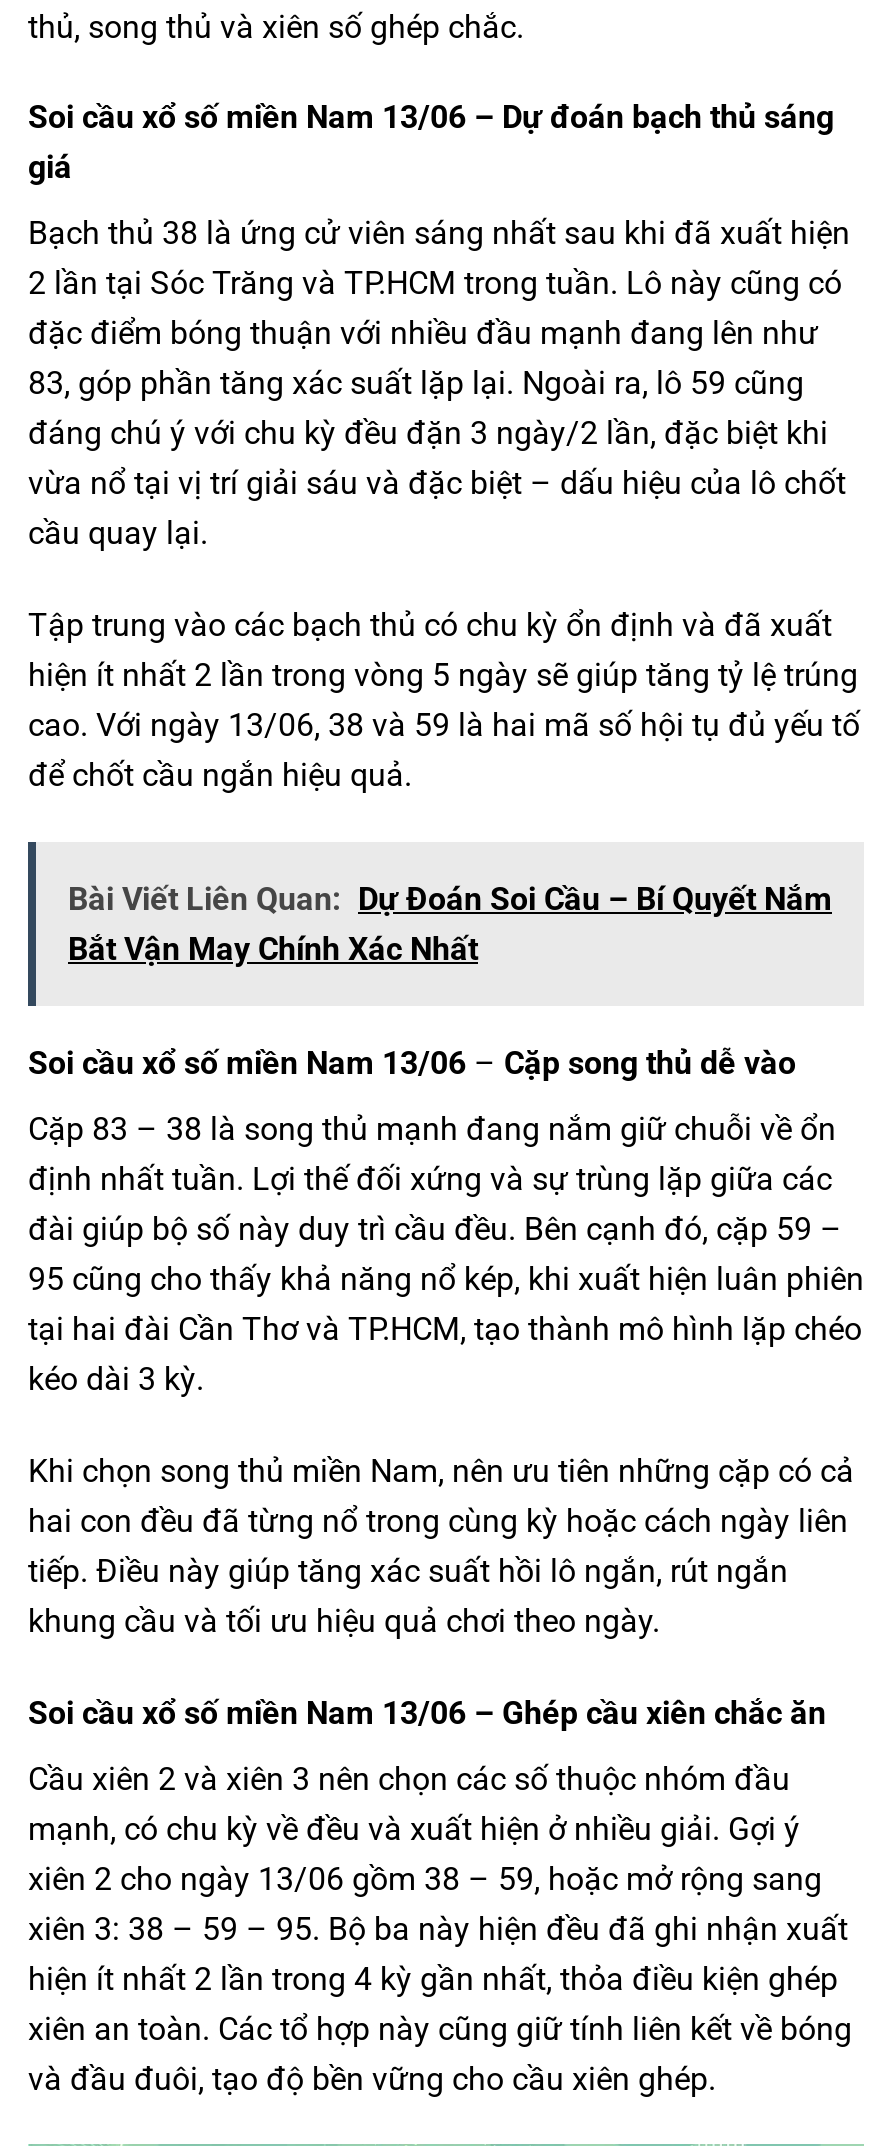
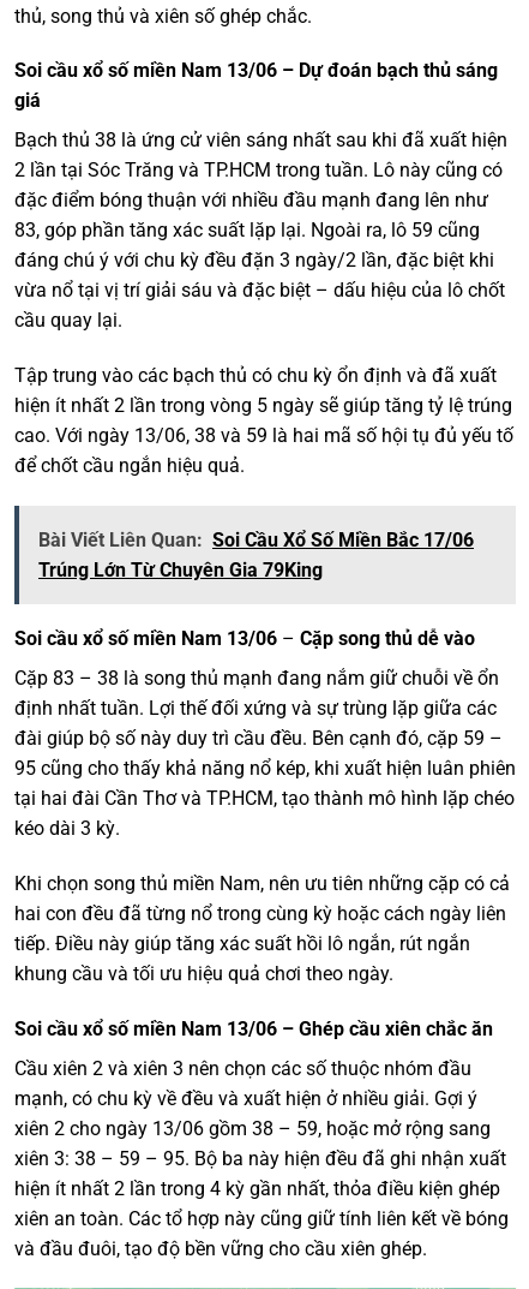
- Bài Viết Liên Quan: Dự Đoán Soi Cầu – Bí Quyết Nắm
- Bắt Vận May Chính Xác Nhất
+ Bài Viết Liên Quan: Soi Cầu Xổ Số Miền Bắc 17/06
+ Trúng Lớn Từ Chuyên Gia 79King
